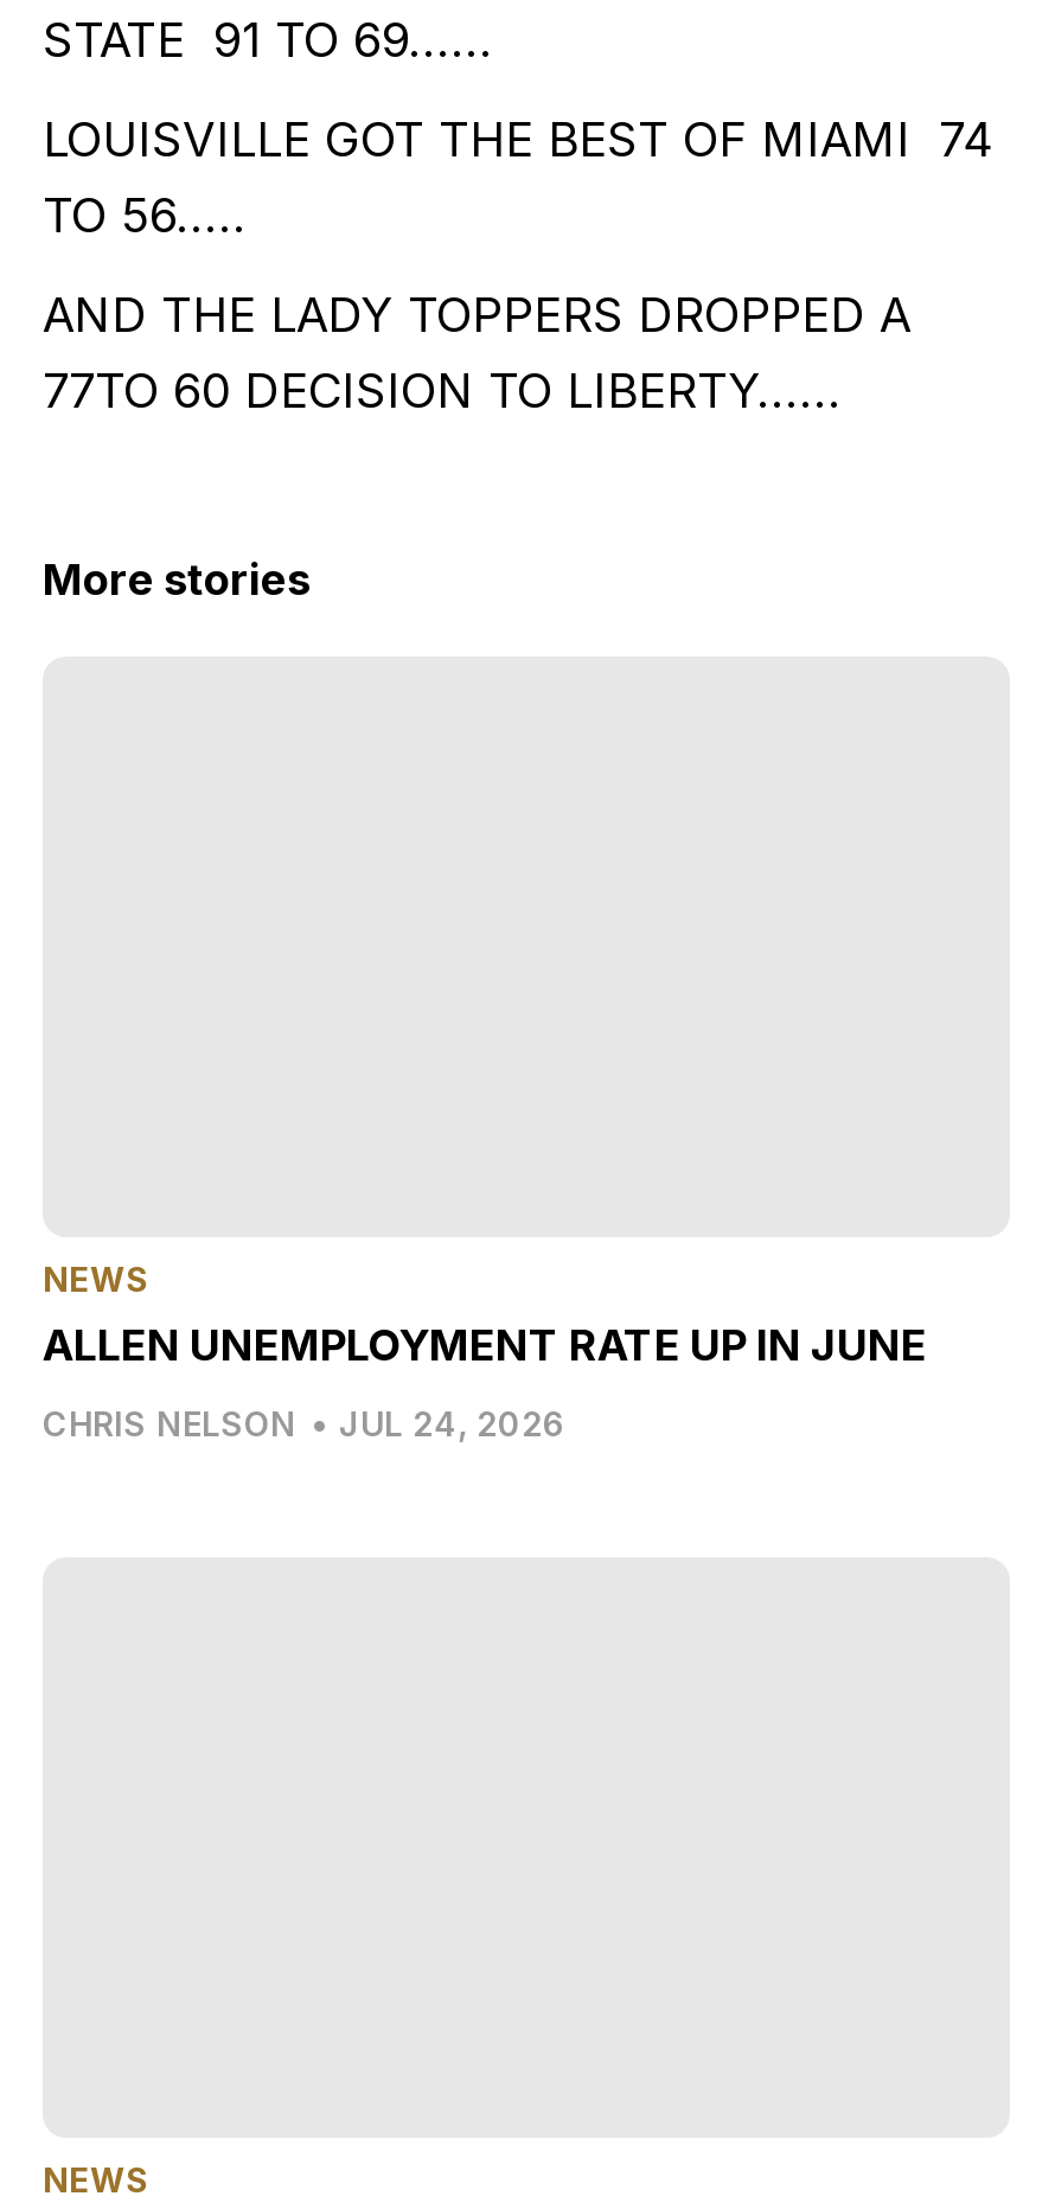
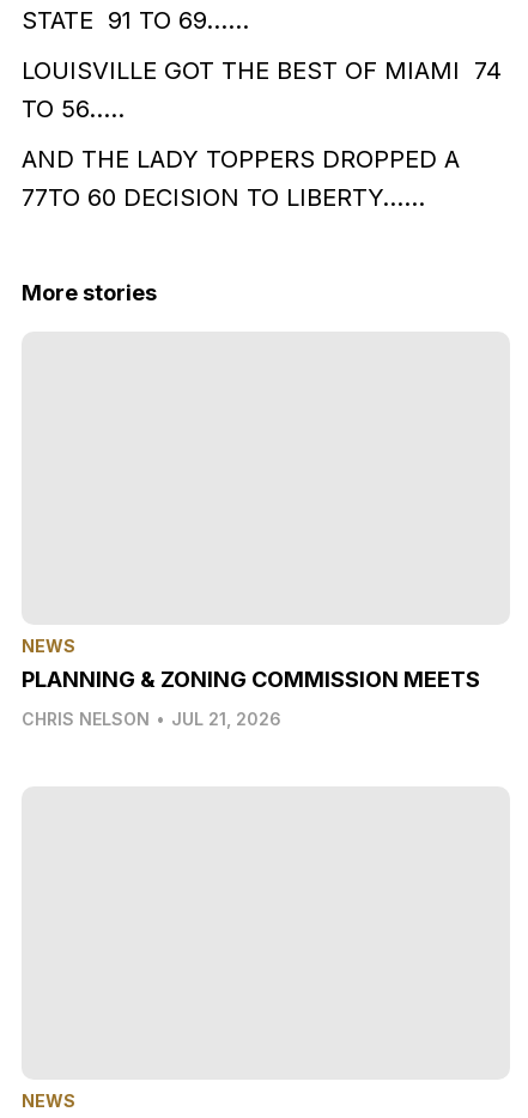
- ALLEN UNEMPLOYMENT RATE UP IN JUNE
+ PLANNING & ZONING COMMISSION MEETS

- CHRIS NELSON • JUL 24, 2026
+ CHRIS NELSON • JUL 21, 2026
